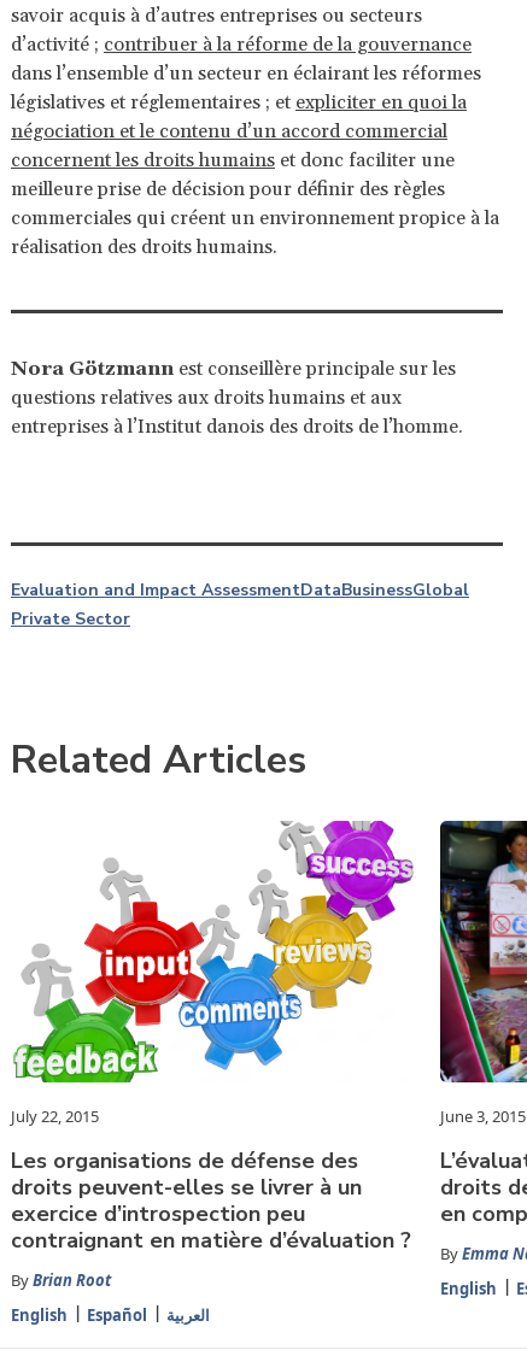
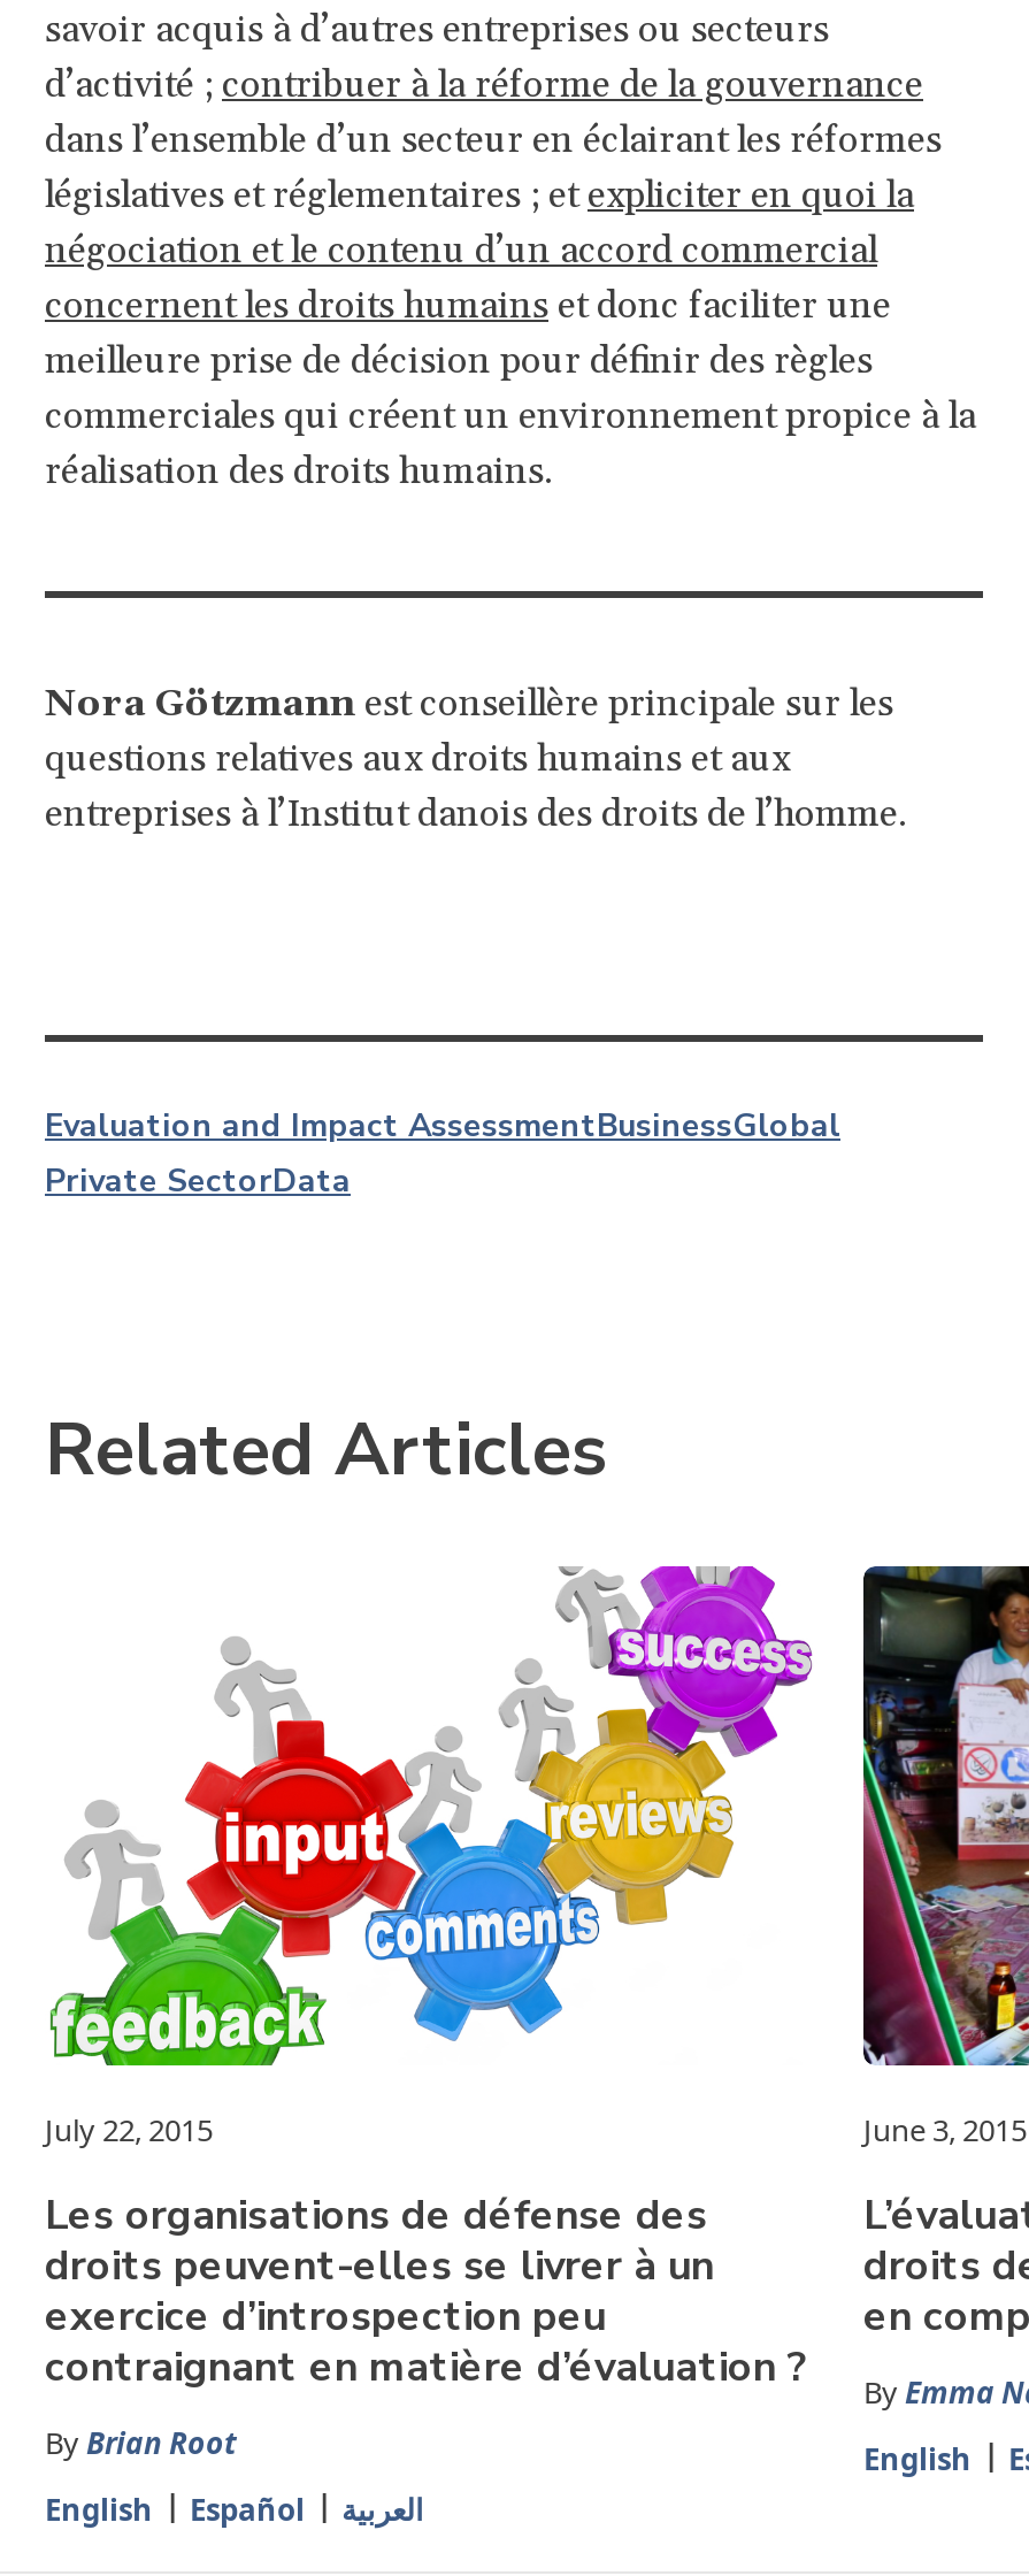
- Evaluation and Impact AssessmentDataBusinessGlobal
- Private Sector
+ Evaluation and Impact AssessmentBusinessGlobal
+ Private SectorData
